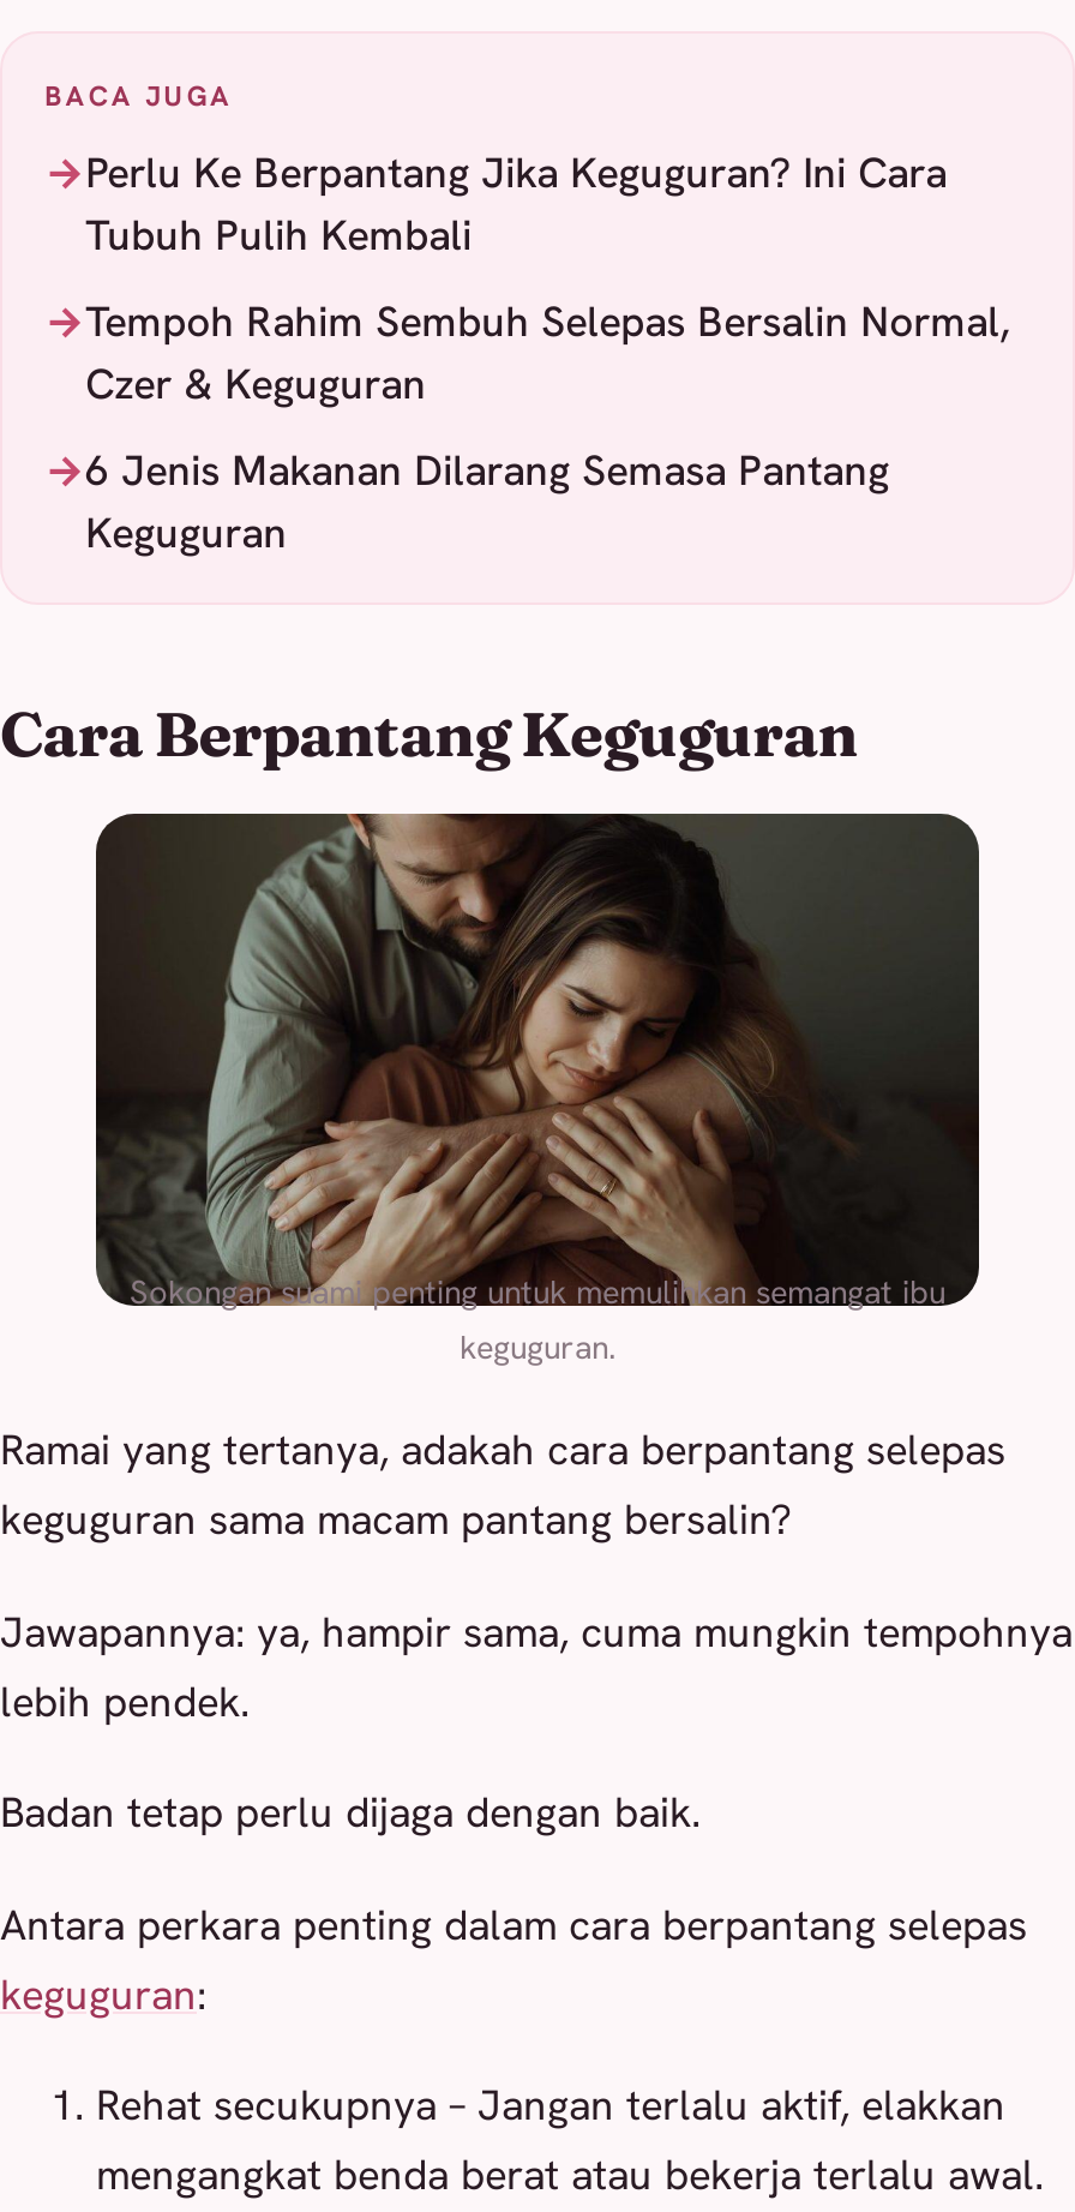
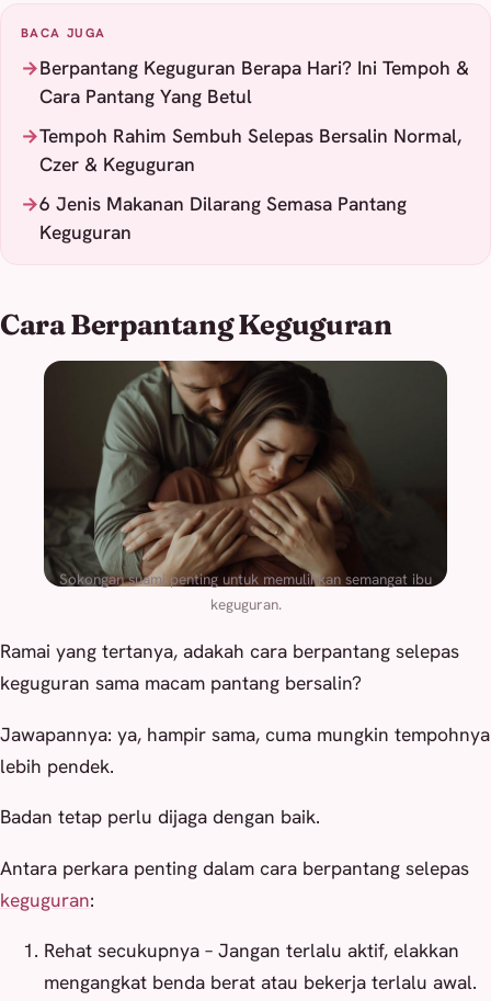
- Perlu Ke Berpantang Jika Keguguran? Ini Cara
- Tubuh Pulih Kembali
+ Berpantang Keguguran Berapa Hari? Ini Tempoh &
+ Cara Pantang Yang Betul
